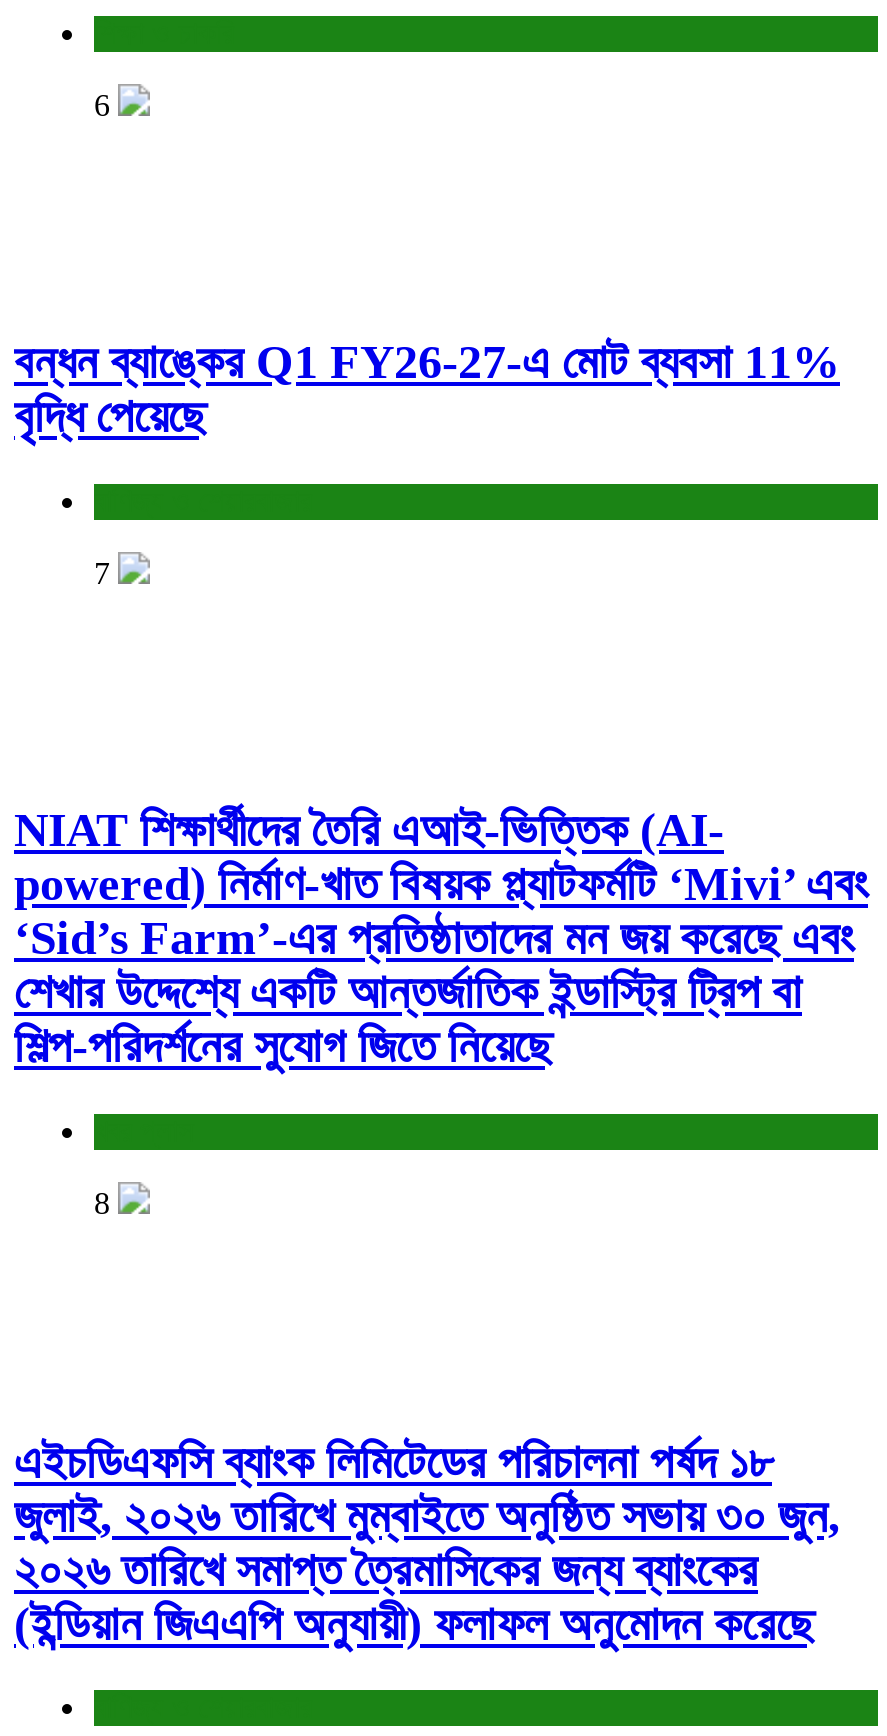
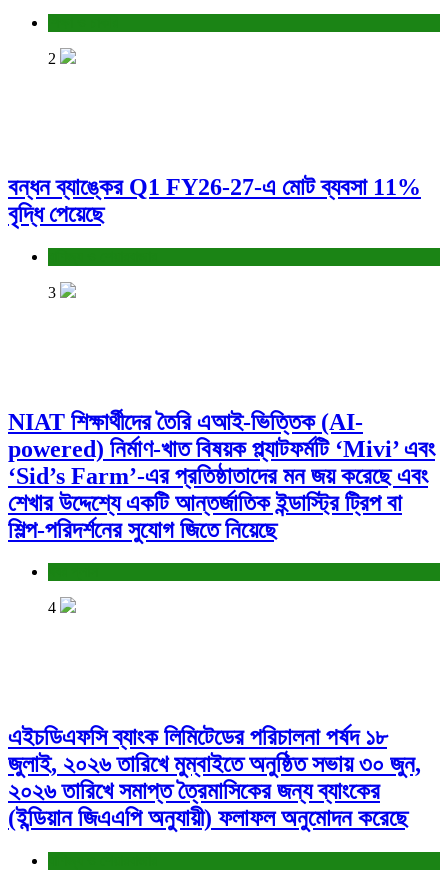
- 6
+ 2

- 7
+ 3

- 8
+ 4
